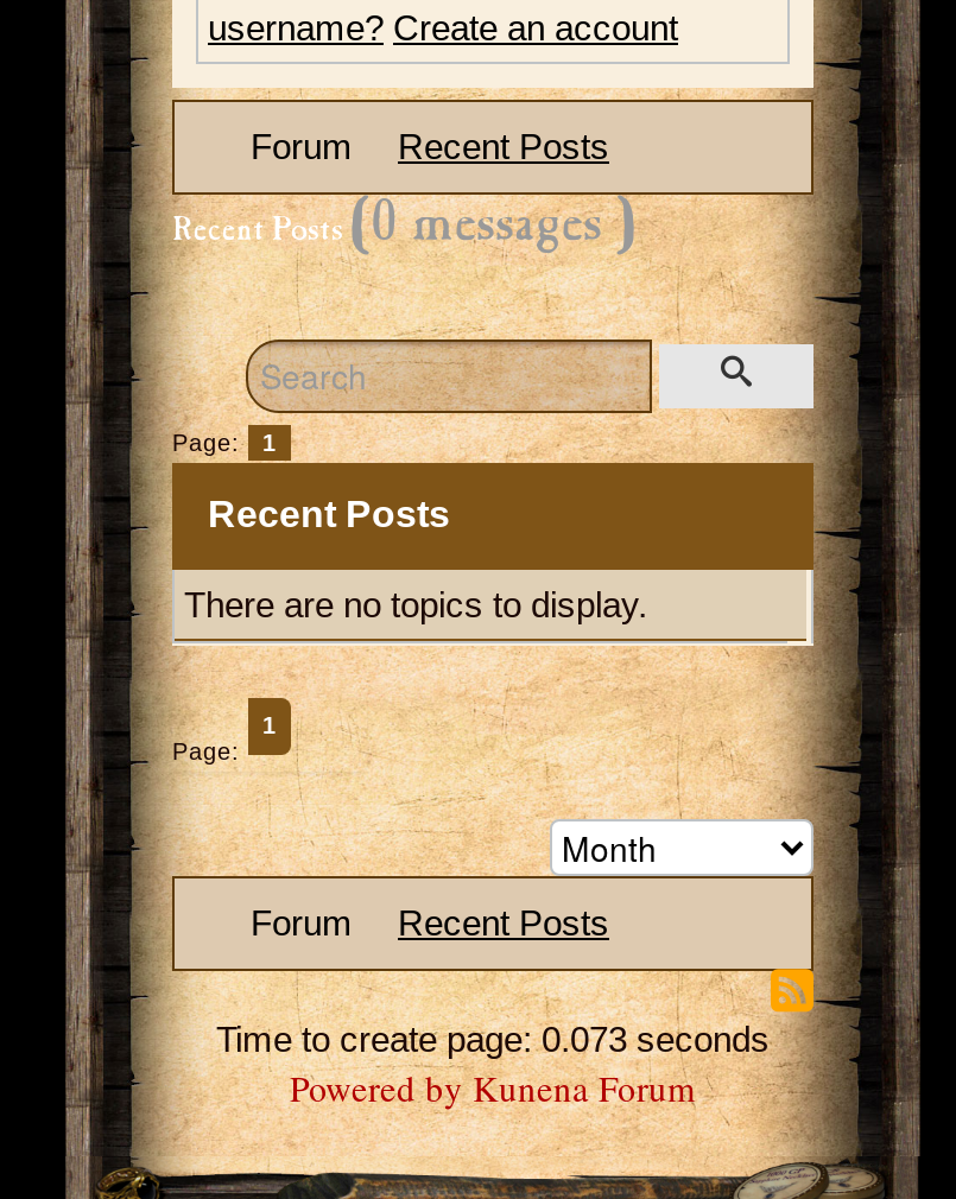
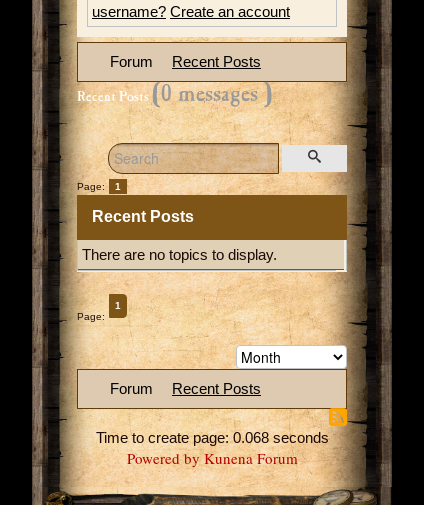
- Time to create page: 0.073 seconds
+ Time to create page: 0.068 seconds
